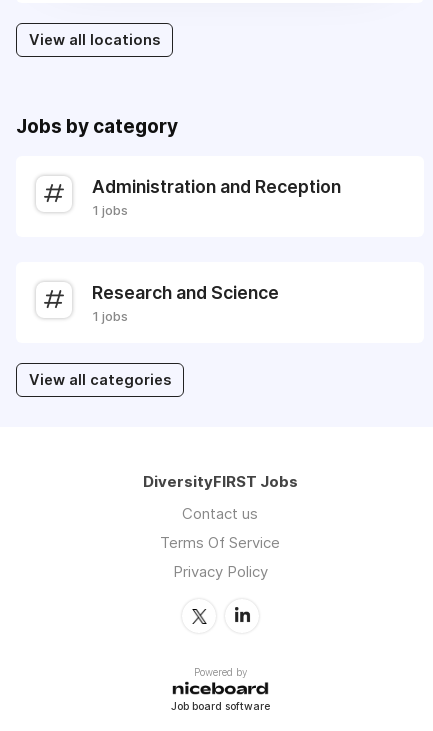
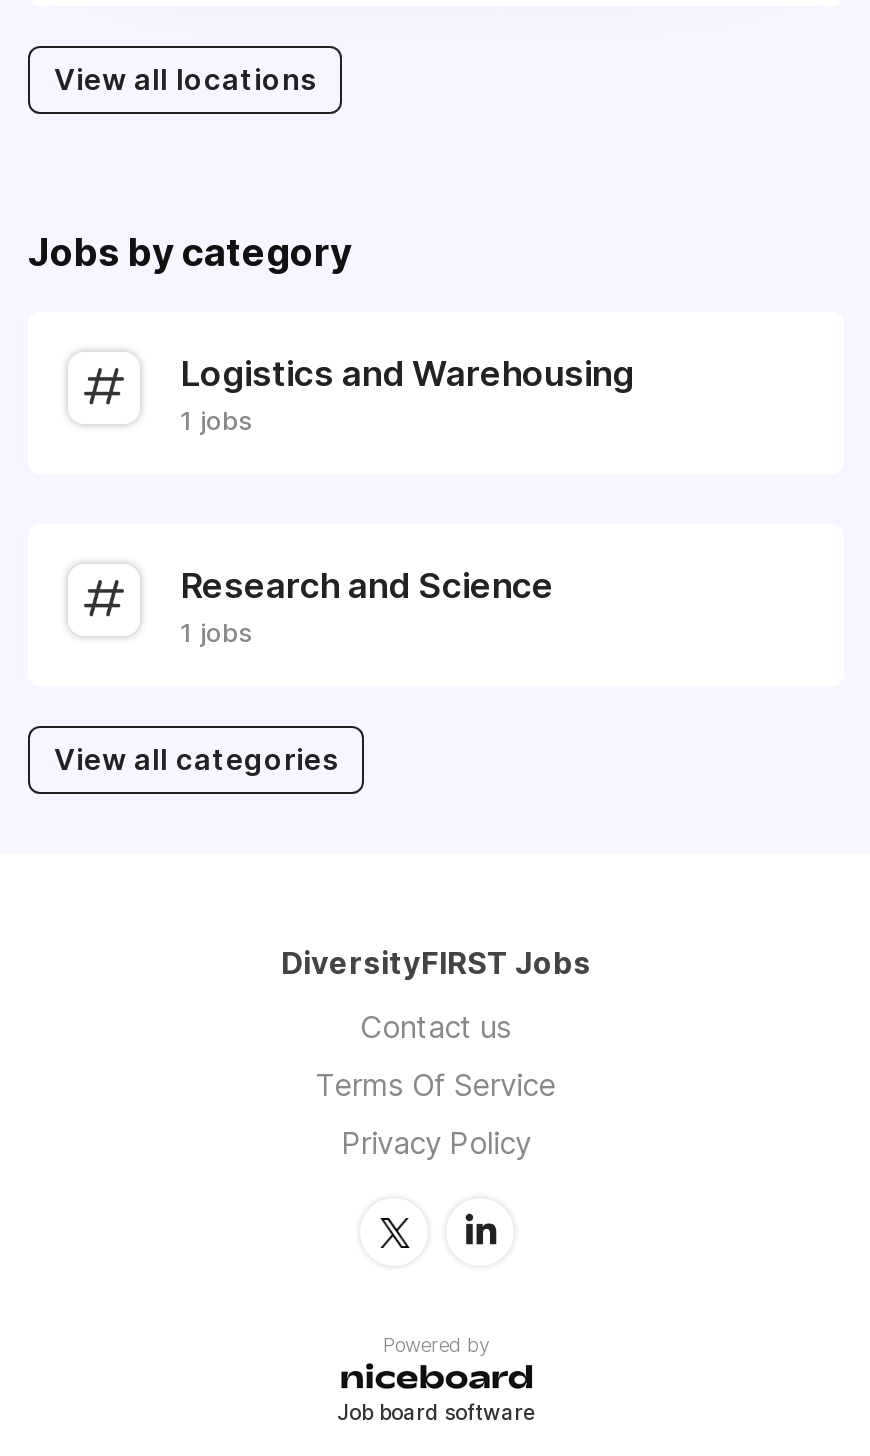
- Administration and Reception
+ Logistics and Warehousing
